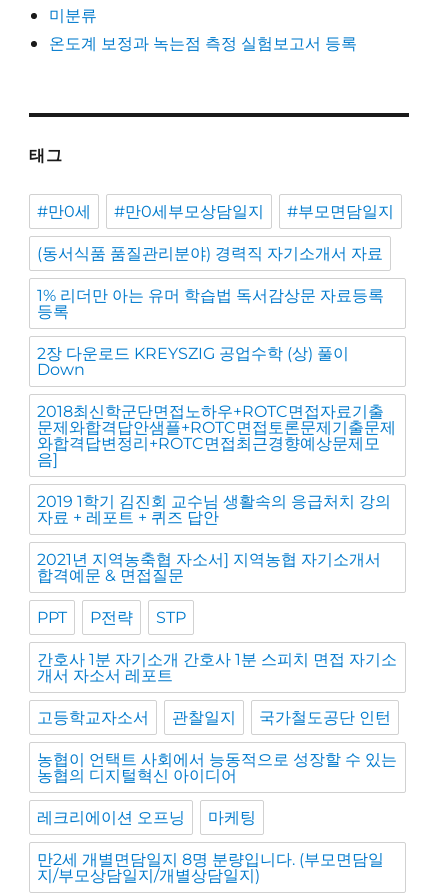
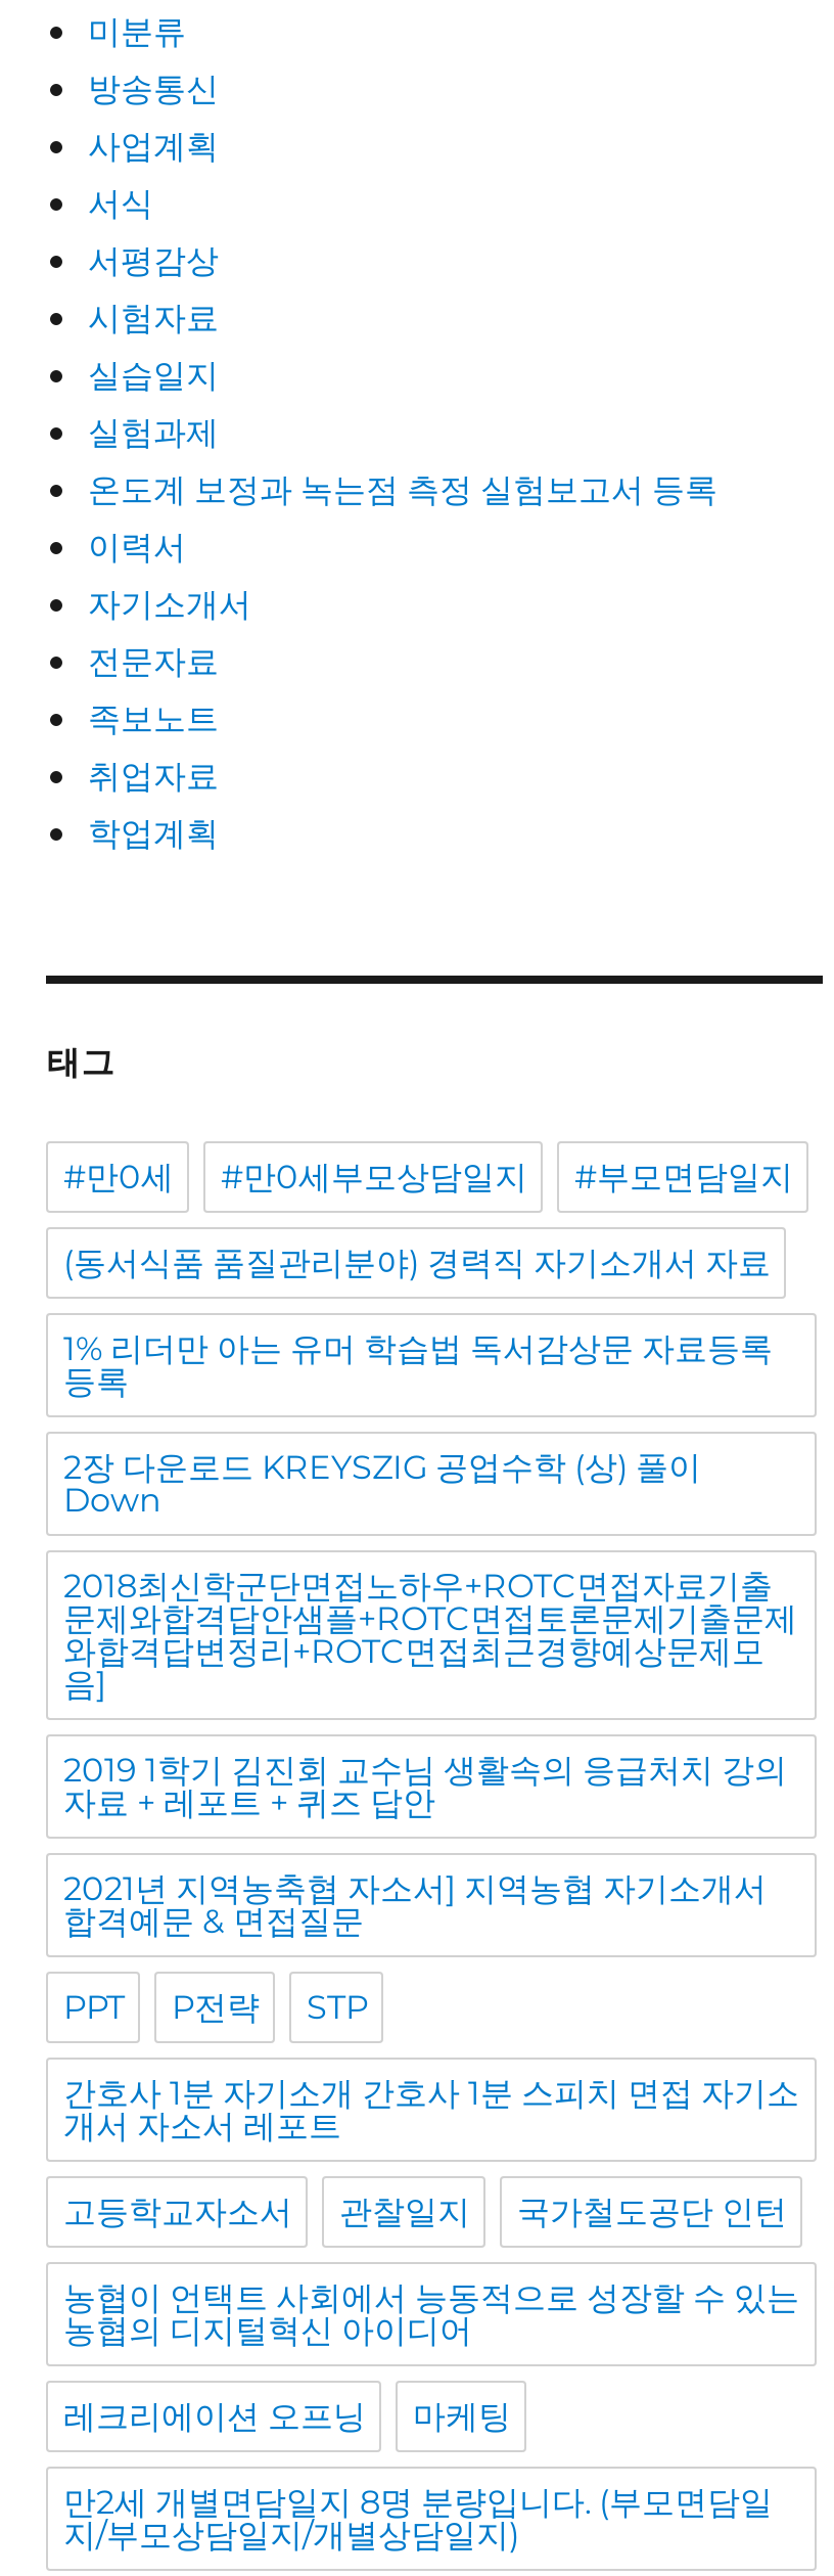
+ 방송통신
+ 사업계획
+ 서식
+ 서평감상
+ 시험자료
+ 실습일지
+ 실험과제

+ 이력서
+ 자기소개서
+ 전문자료
+ 족보노트
+ 취업자료
+ 학업계획
